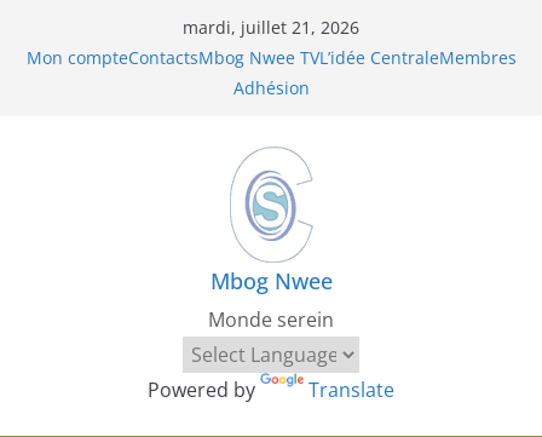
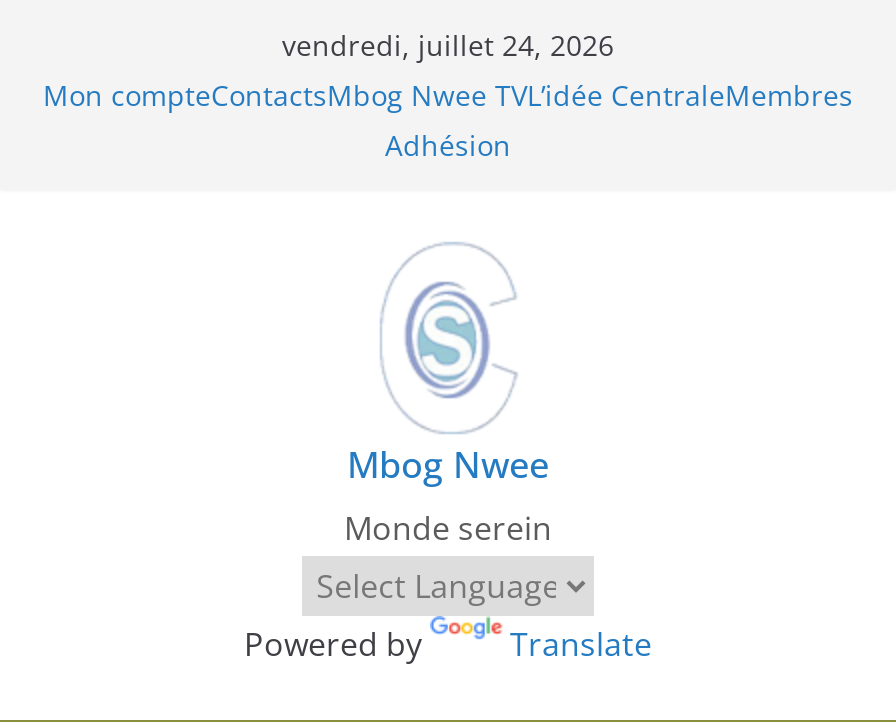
- mardi, juillet 21, 2026
+ vendredi, juillet 24, 2026
